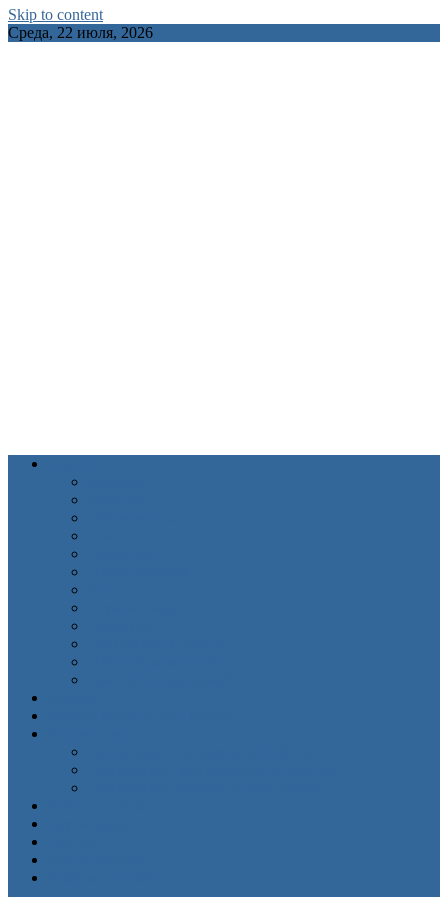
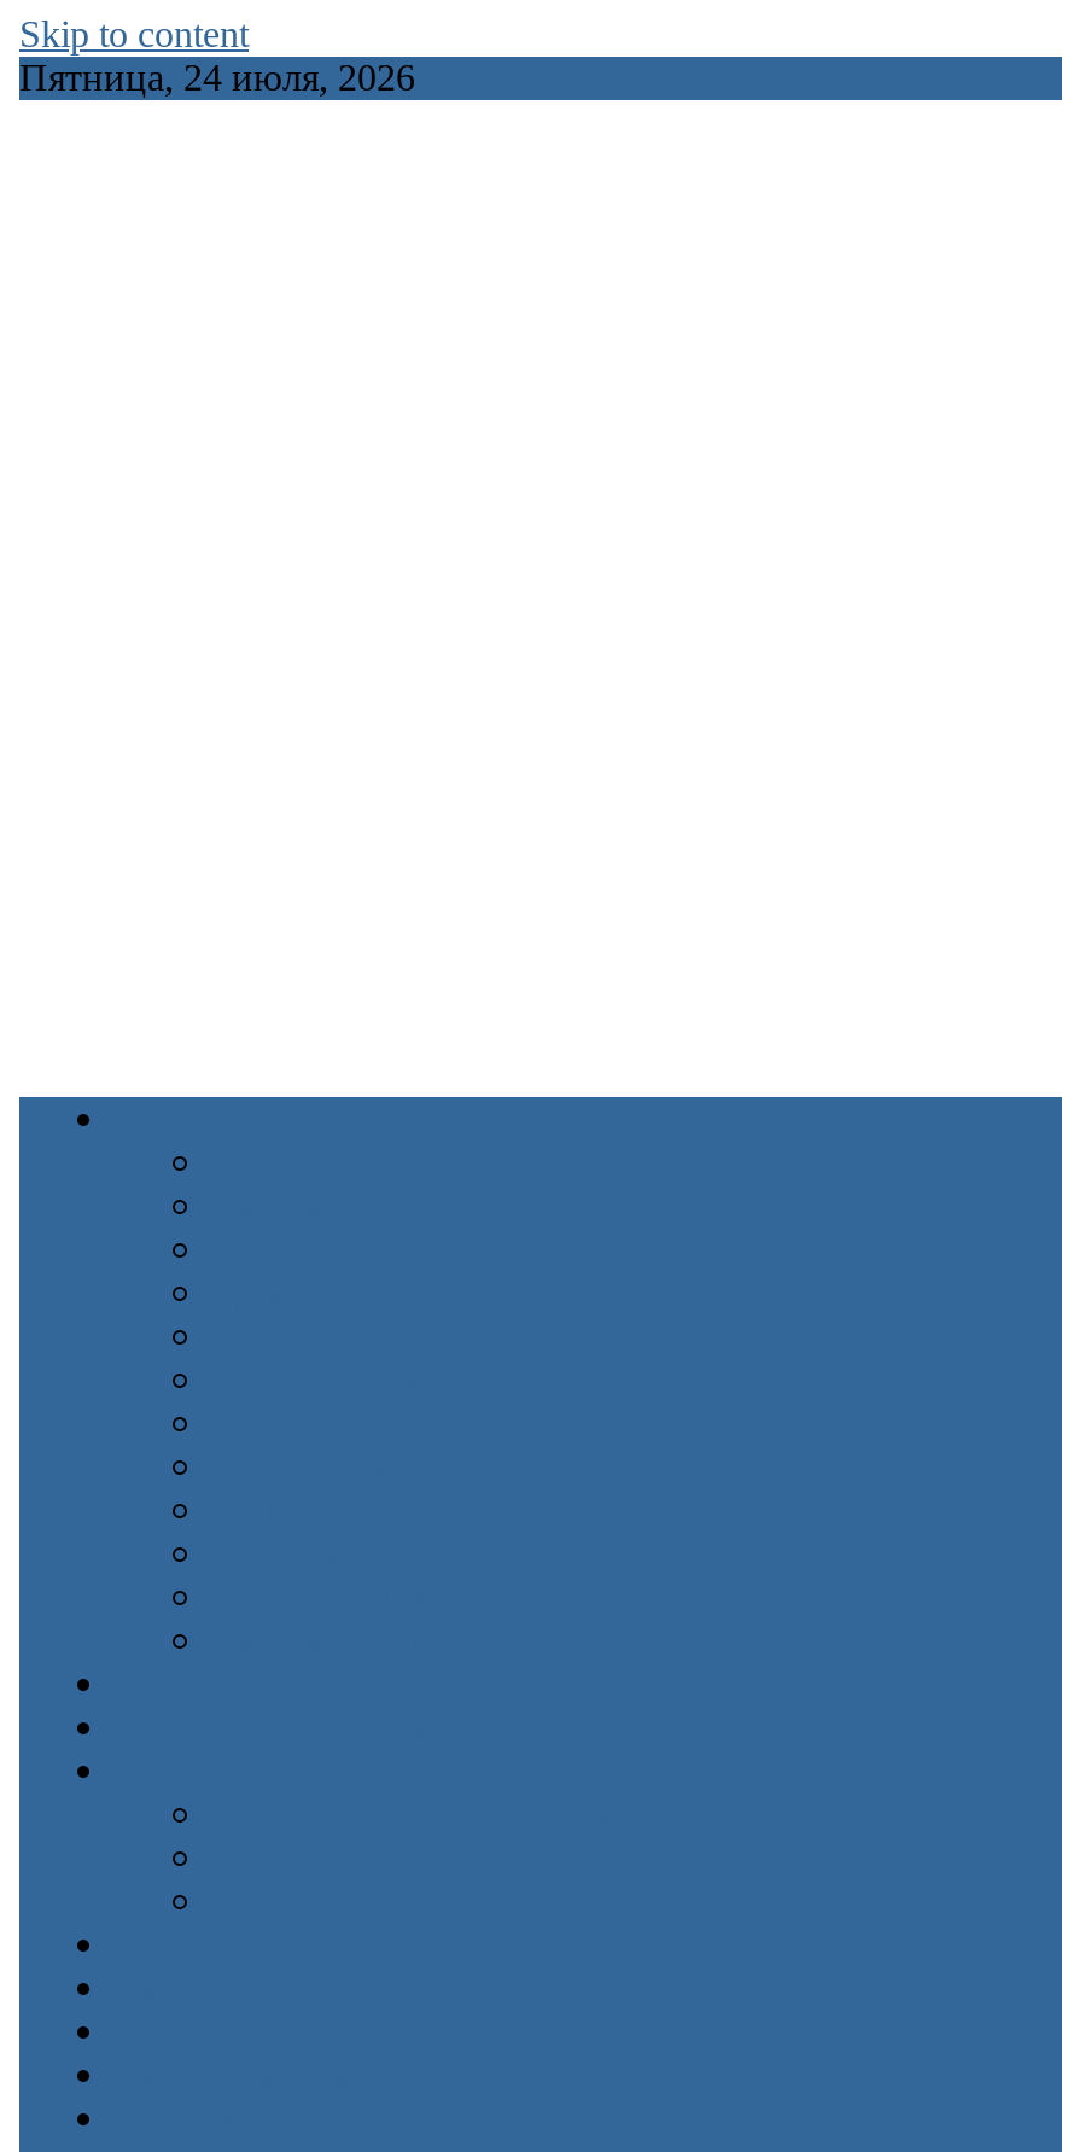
- Среда, 22 июля, 2026
+ Пятница, 24 июля, 2026
